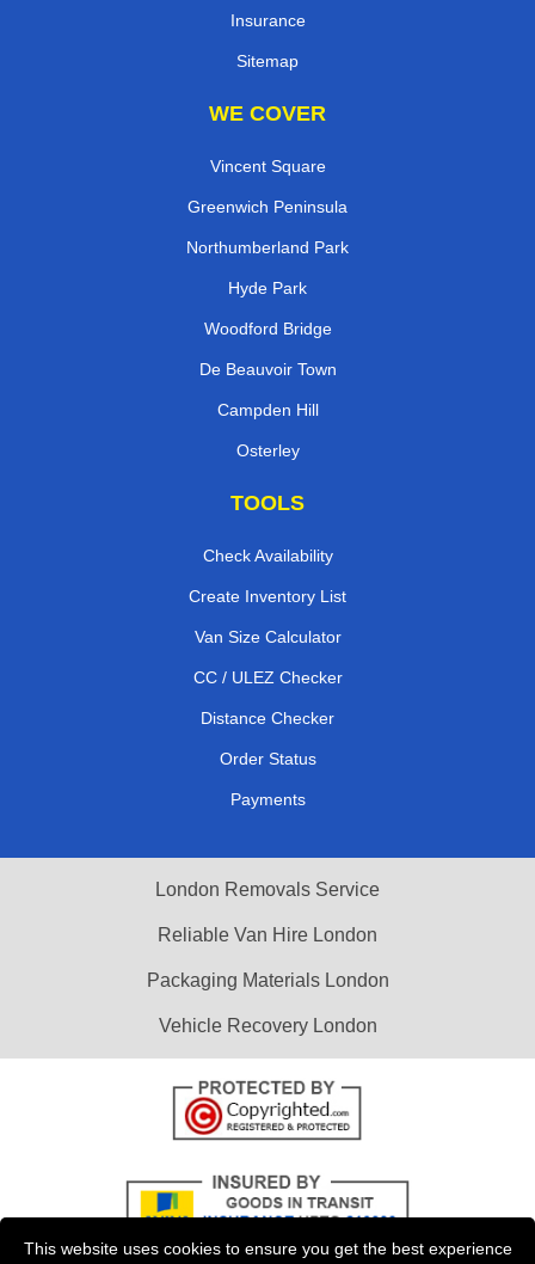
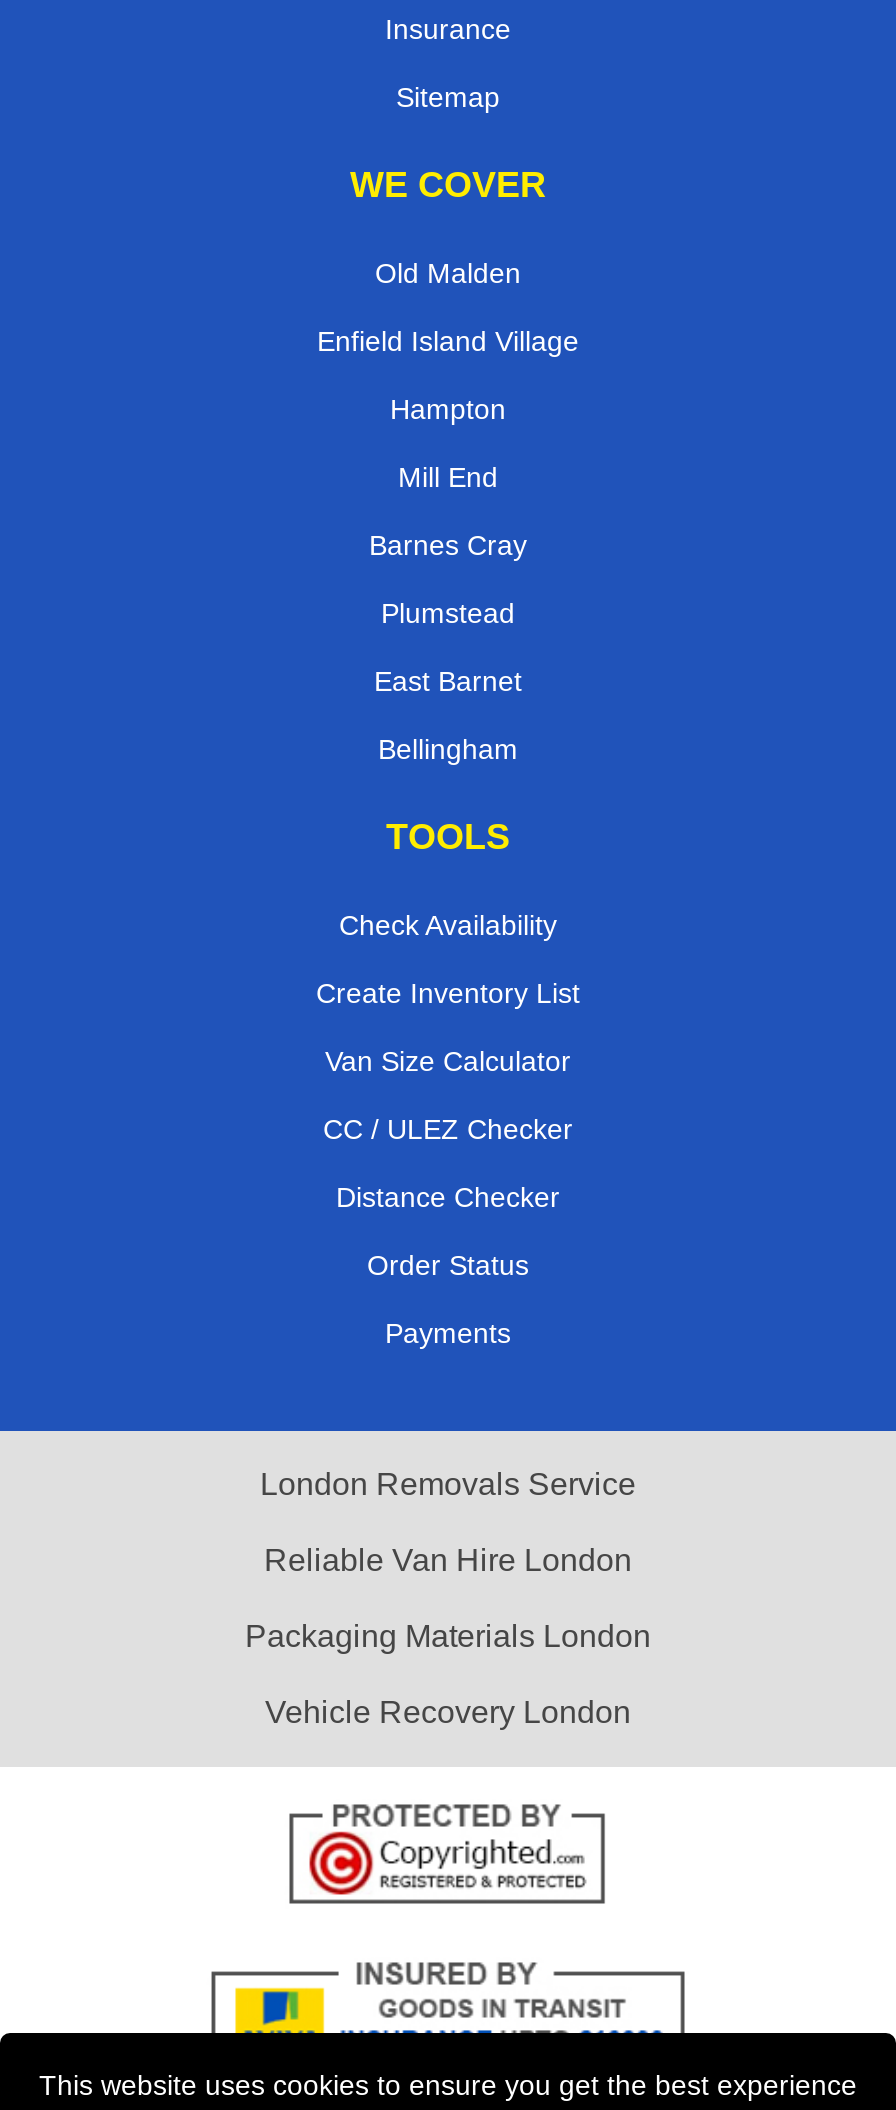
- Vincent Square
+ Old Malden

- Greenwich Peninsula
+ Enfield Island Village

- Northumberland Park
+ Hampton

- Hyde Park
+ Mill End

- Woodford Bridge
+ Barnes Cray

- De Beauvoir Town
+ Plumstead

- Campden Hill
+ East Barnet

- Osterley
+ Bellingham
